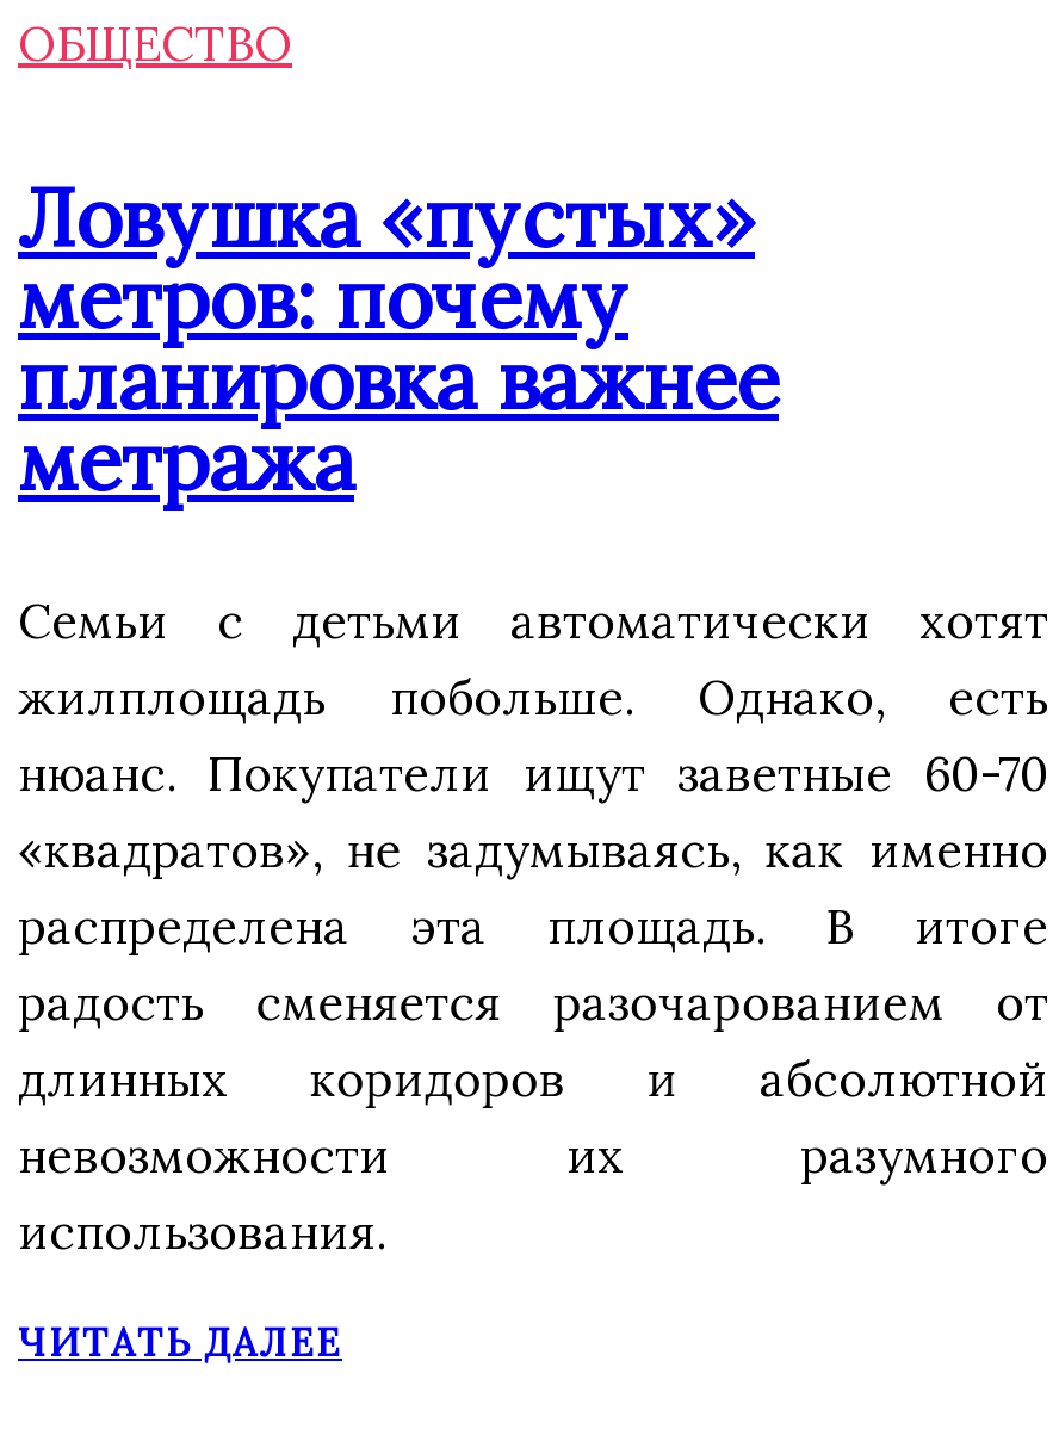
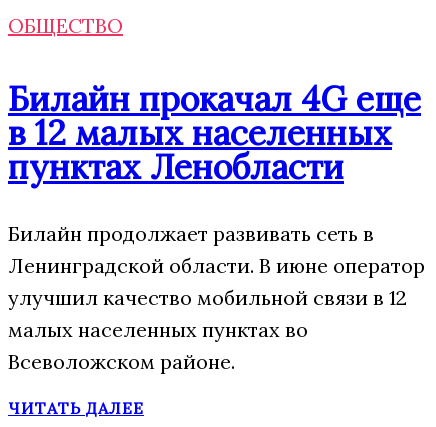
- Ловушка «пустых»
- метров: почему
- планировка важнее
- метража
+ Билайн прокачал 4G еще
+ в 12 малых населенных
+ пунктах Ленобласти

- Семьи с детьми автоматически хотят
- жилплощадь побольше. Однако, есть
- нюанс. Покупатели ищут заветные 60-70
- «квадратов», не задумываясь, как именно
- распределена эта площадь. В итоге
- радость сменяется разочарованием от
- длинных коридоров и абсолютной
- невозможности их разумного
- использования.
+ Билайн продолжает развивать сеть в
+ Ленинградской области. В июне оператор
+ улучшил качество мобильной связи в 12
+ малых населенных пунктах во
+ Всеволожском районе.
